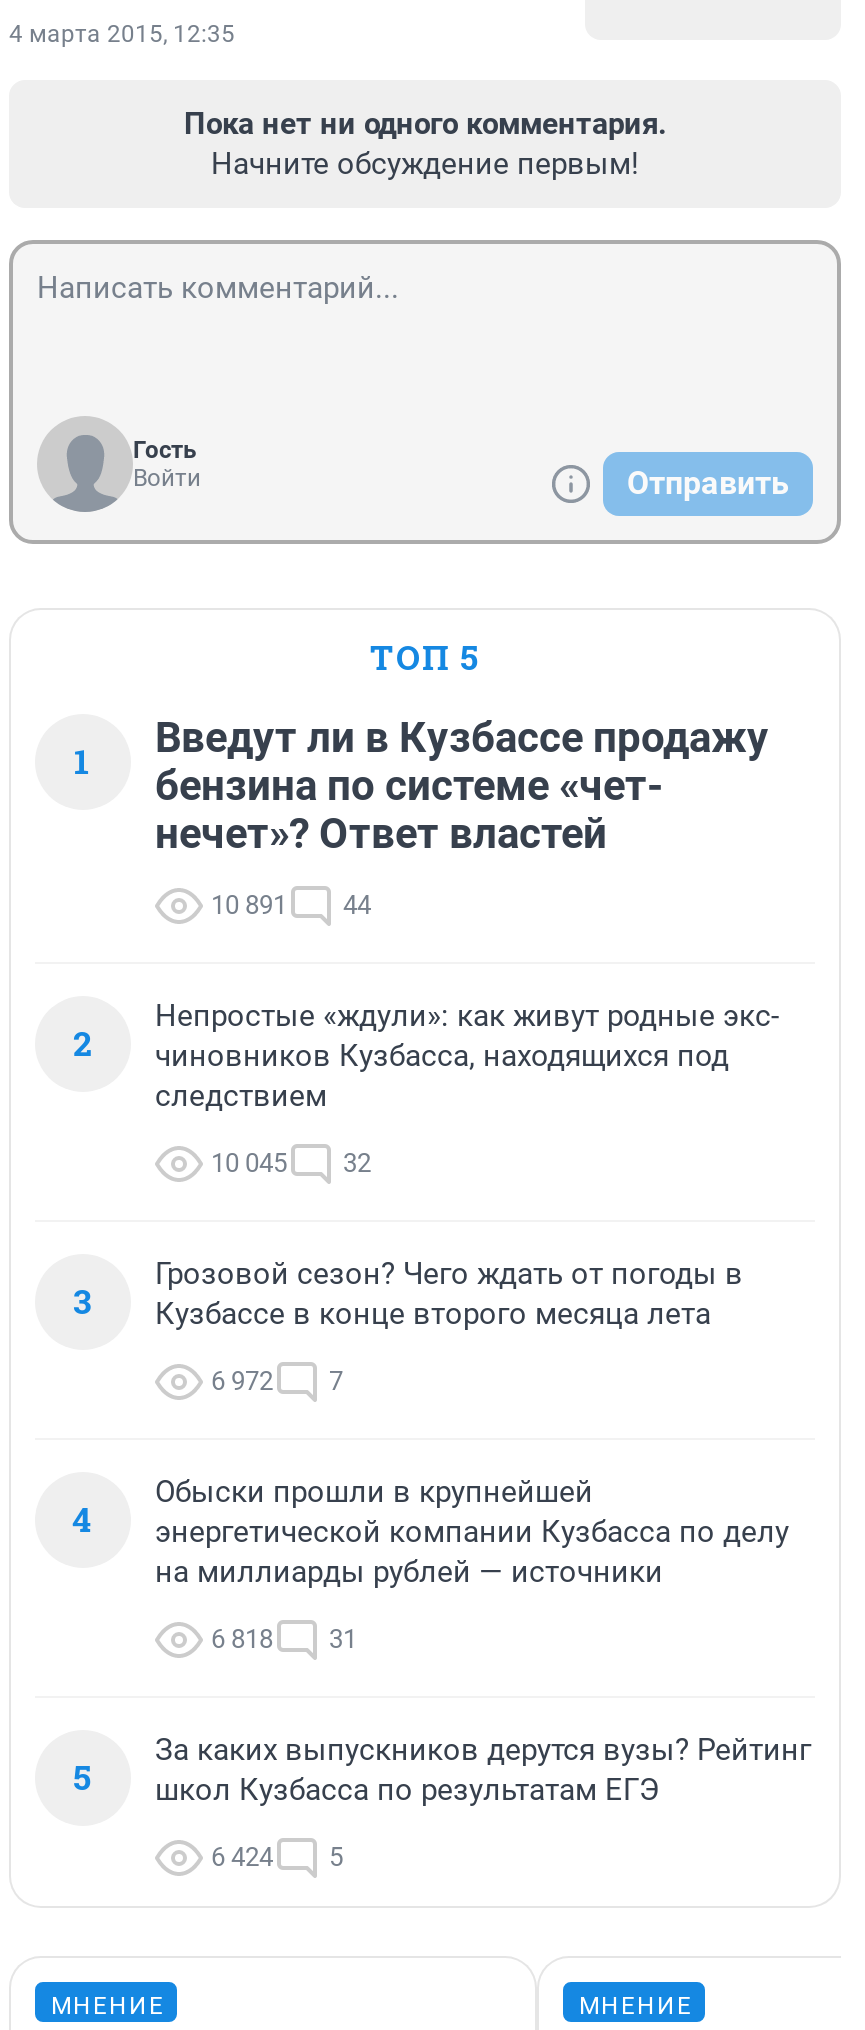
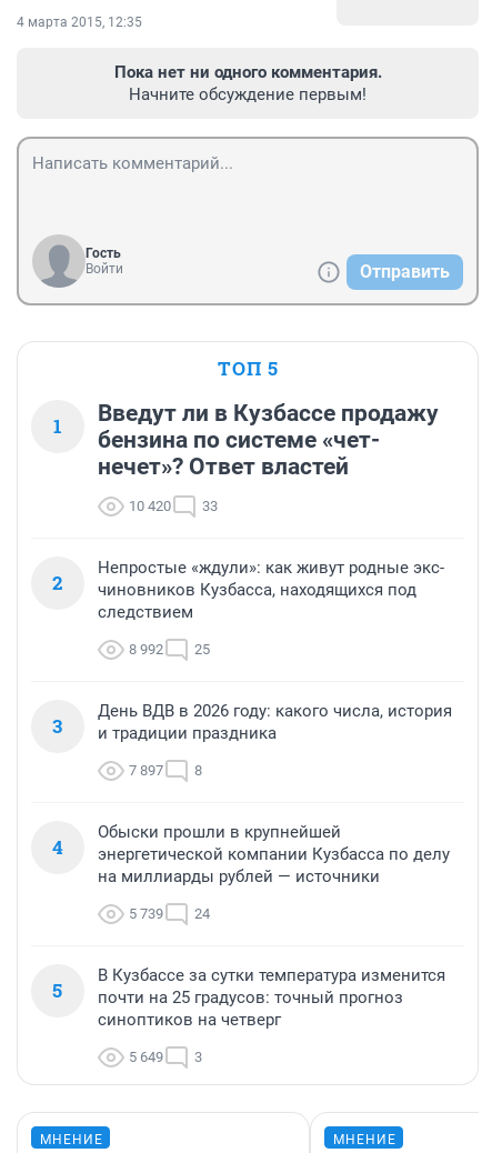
- 10 891
+ 10 420

- 44
+ 33

- 10 045
+ 8 992

- 32
+ 25

- Грозовой сезон? Чего ждать от погоды в
- Кузбассе в конце второго месяца лета
+ День ВДВ в 2026 году: какого числа, история
+ и традиции праздника

- 6 972
- 7
+ 7 897
+ 8

- 6 818
+ 5 739

- 31
+ 24

- За каких выпускников дерутся вузы? Рейтинг
- школ Кузбасса по результатам ЕГЭ
+ В Кузбассе за сутки температура изменится
+ почти на 25 градусов: точный прогноз
+ синоптиков на четверг

- 6 424
- 5
+ 5 649
+ 3
